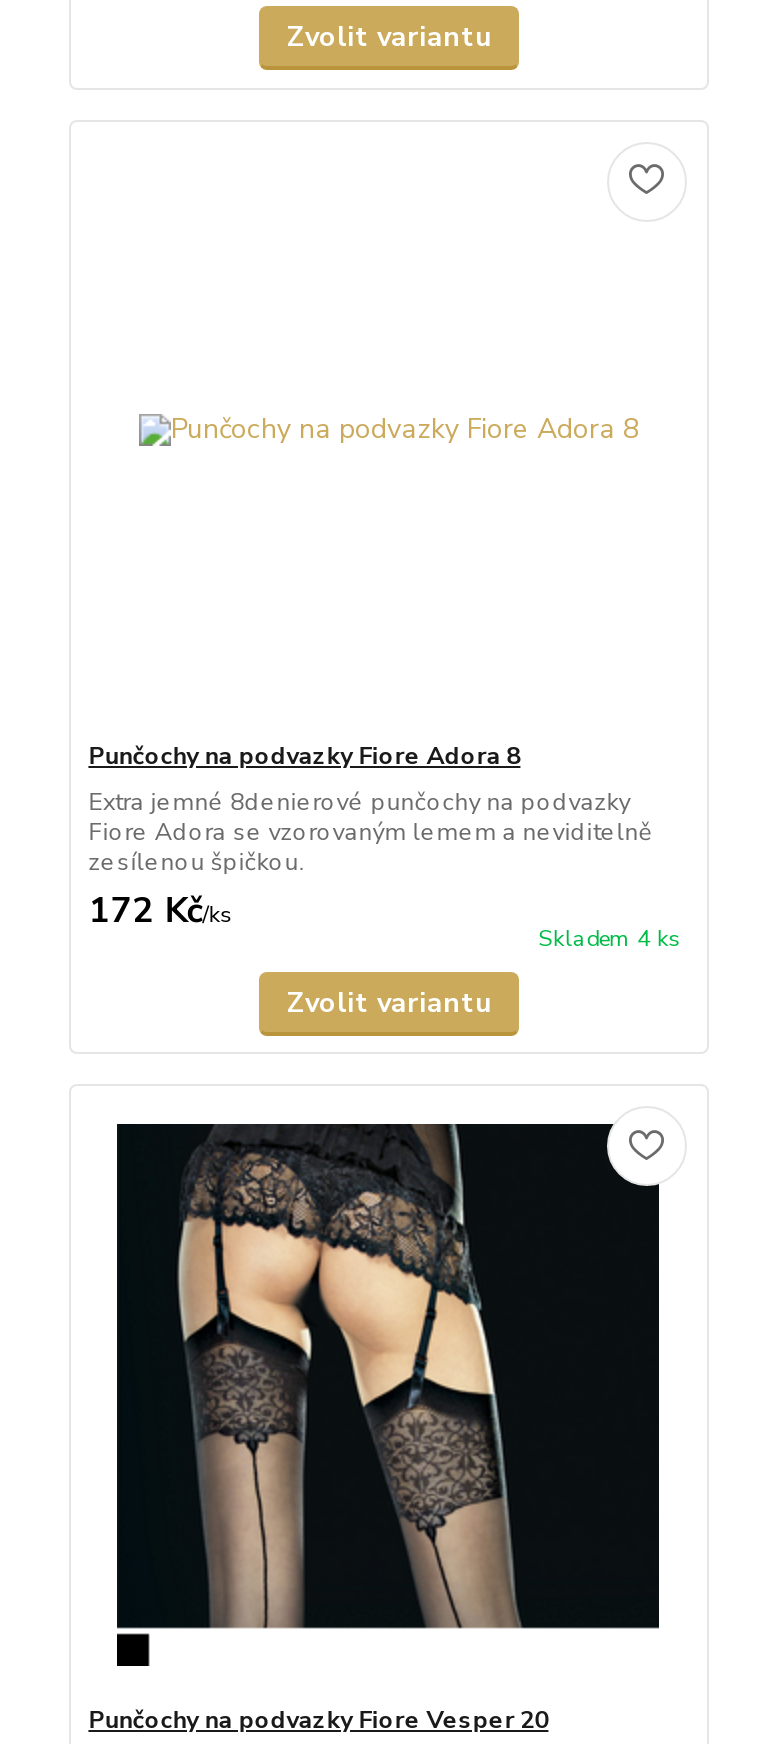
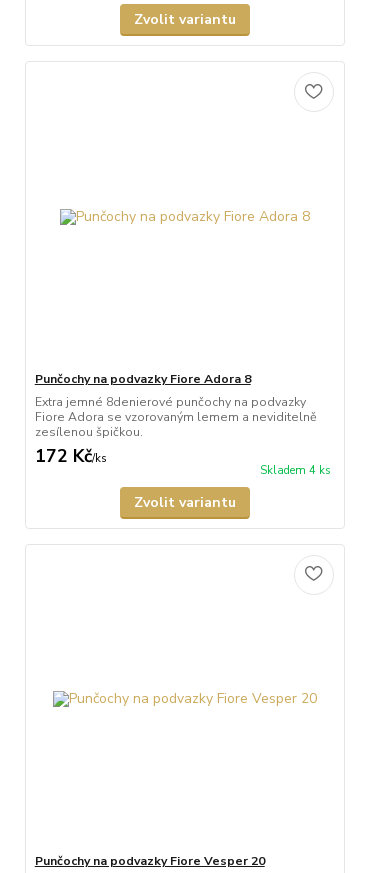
- [image]
